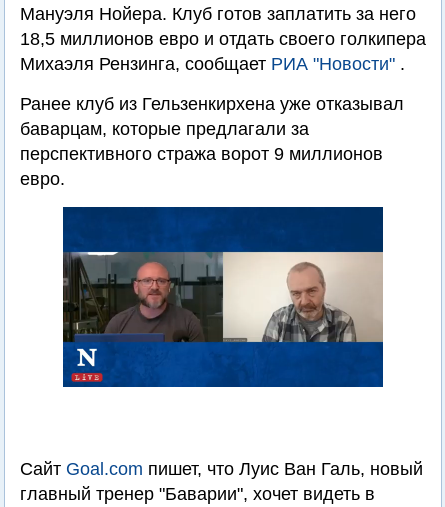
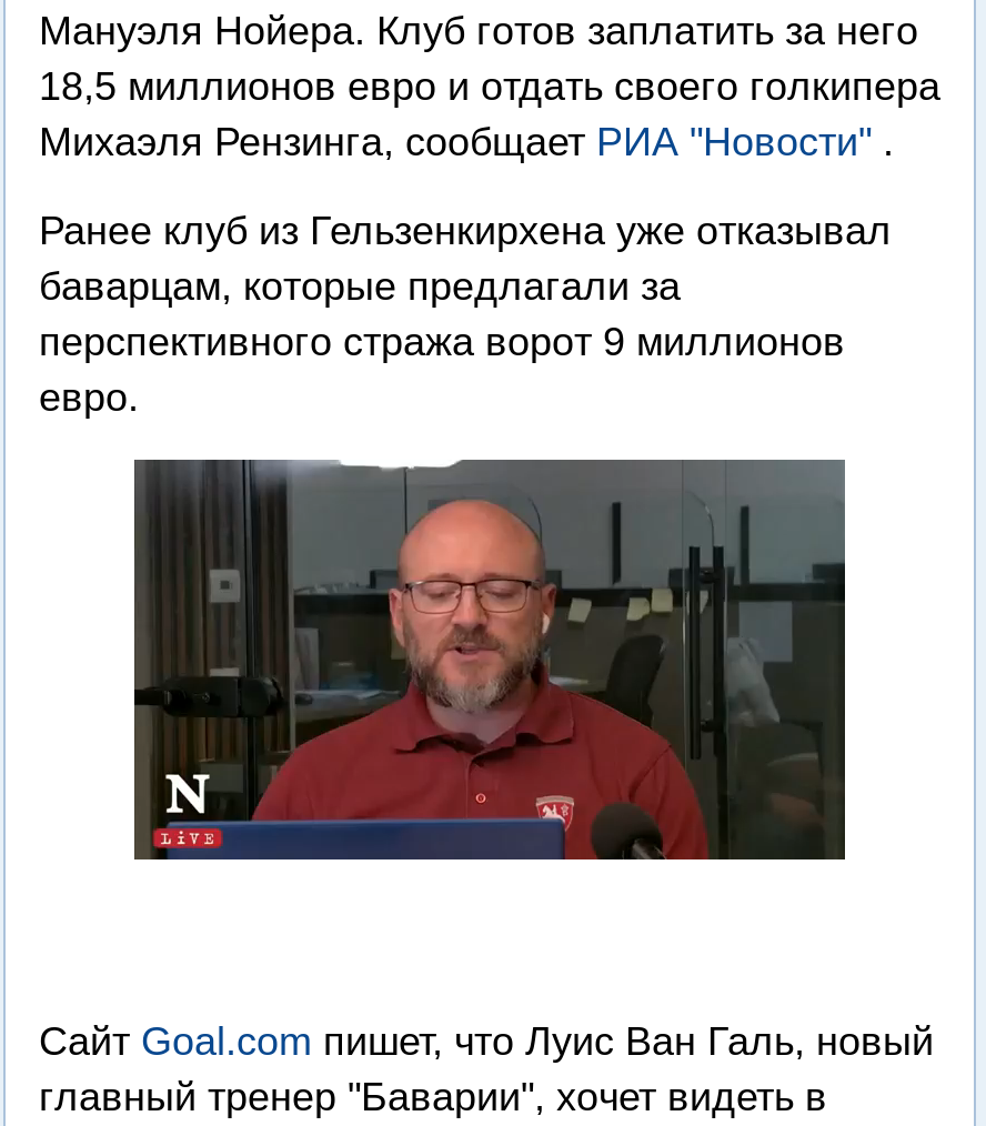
- [image]
+ [image]
